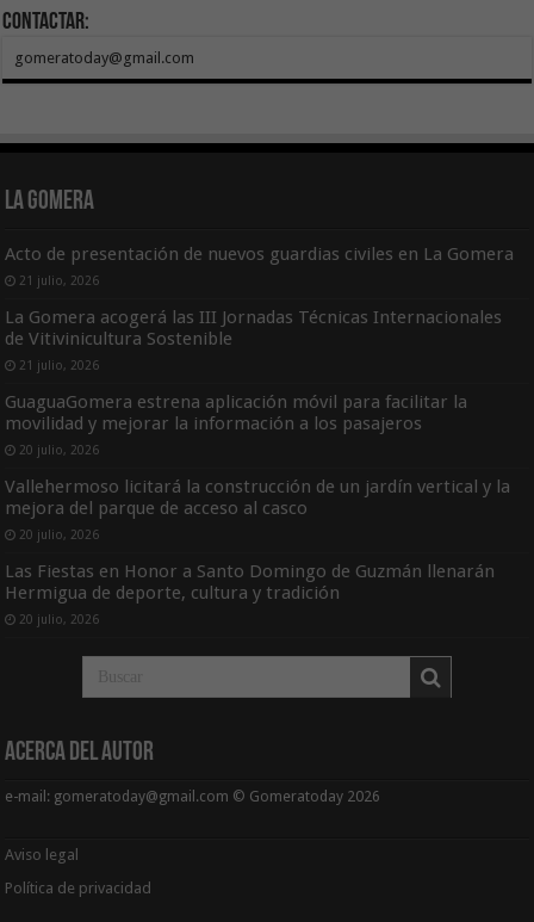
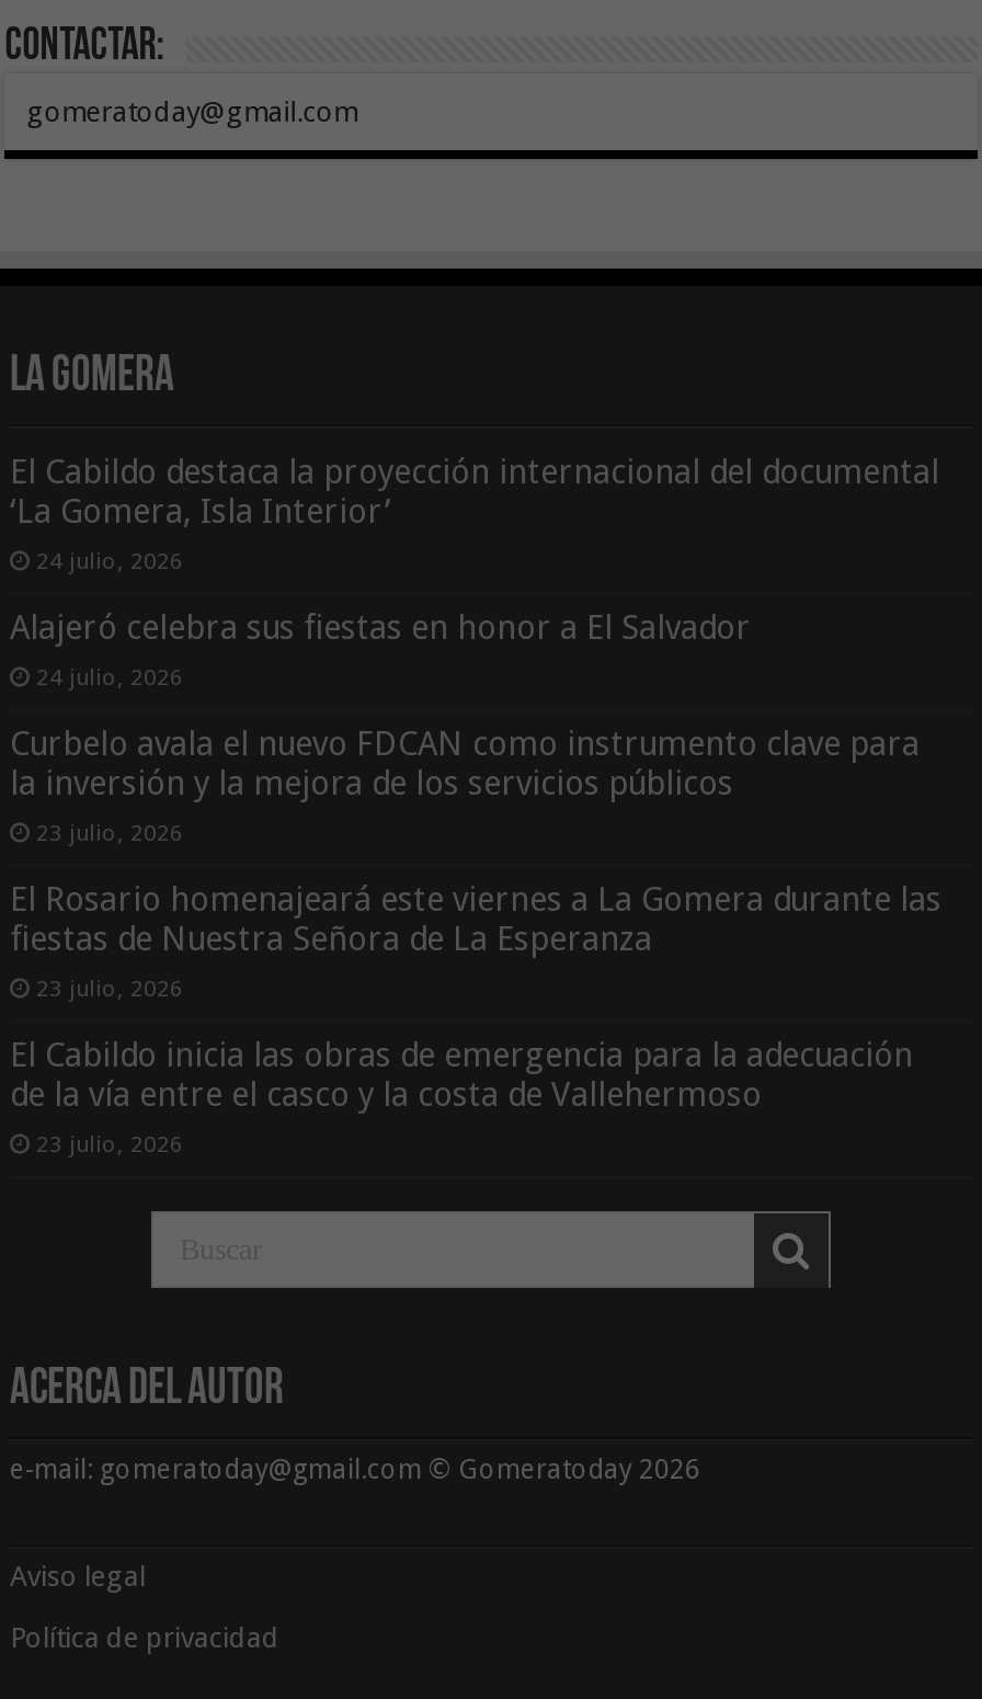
- Acto de presentación de nuevos guardias civiles en La Gomera
- 21 julio, 2026
+ El Cabildo destaca la proyección internacional del documental
+ ‘La Gomera, Isla Interior’
+ 24 julio, 2026

- La Gomera acogerá las III Jornadas Técnicas Internacionales
- de Vitivinicultura Sostenible
- 21 julio, 2026
+ Alajeró celebra sus fiestas en honor a El Salvador
+ 24 julio, 2026

- GuaguaGomera estrena aplicación móvil para facilitar la
- movilidad y mejorar la información a los pasajeros
- 20 julio, 2026
+ Curbelo avala el nuevo FDCAN como instrumento clave para
+ la inversión y la mejora de los servicios públicos
+ 23 julio, 2026

- Vallehermoso licitará la construcción de un jardín vertical y la
- mejora del parque de acceso al casco
- 20 julio, 2026
+ El Rosario homenajeará este viernes a La Gomera durante las
+ fiestas de Nuestra Señora de La Esperanza
+ 23 julio, 2026

- Las Fiestas en Honor a Santo Domingo de Guzmán llenarán
- Hermigua de deporte, cultura y tradición
- 20 julio, 2026
+ El Cabildo inicia las obras de emergencia para la adecuación
+ de la vía entre el casco y la costa de Vallehermoso
+ 23 julio, 2026
